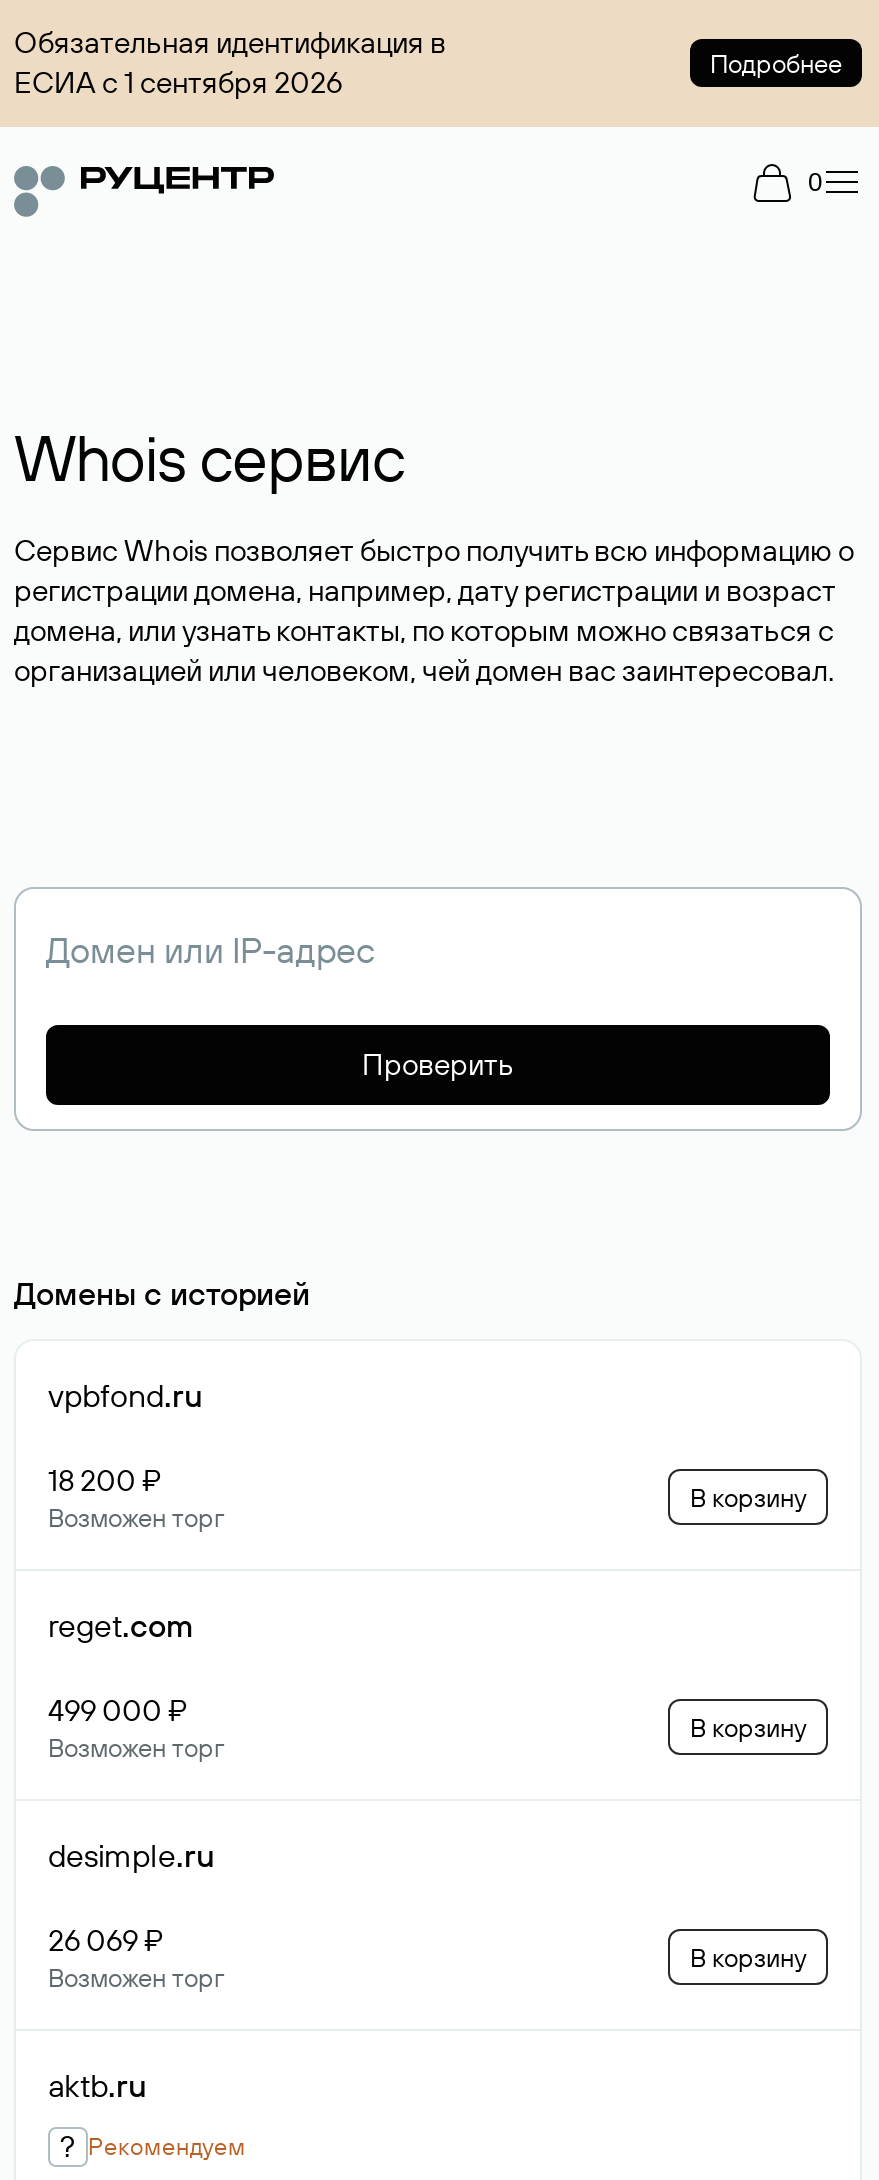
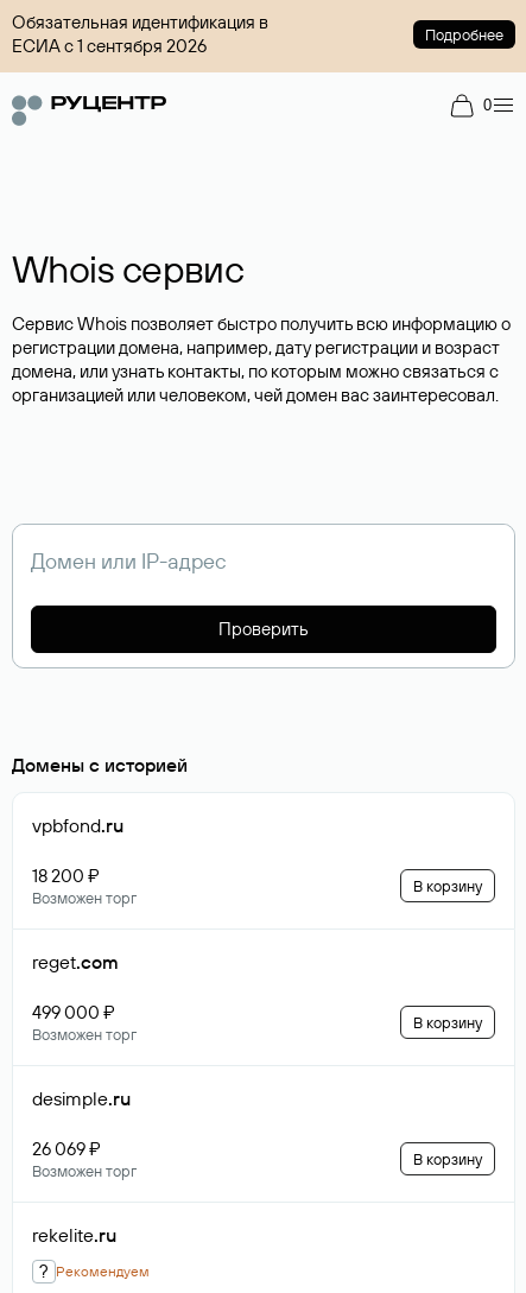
- aktb.ru
+ rekelite.ru
